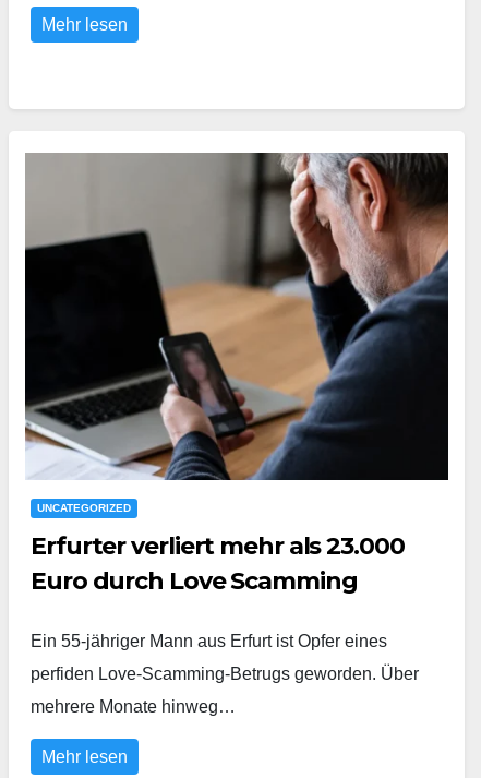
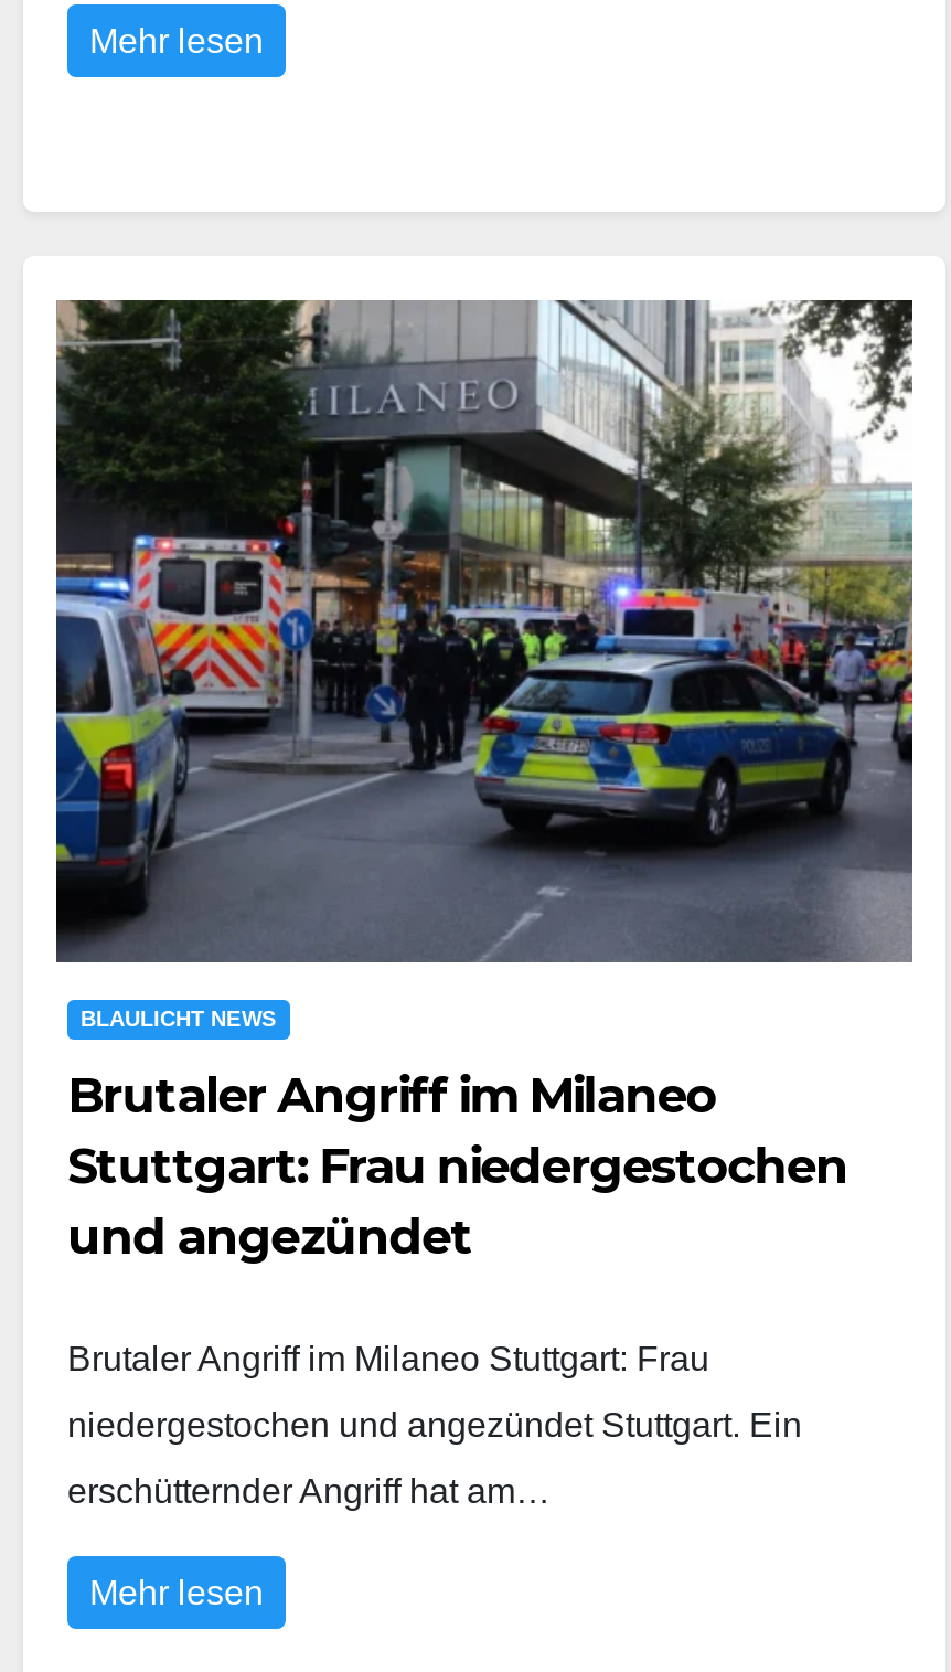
- [image]
- UNCATEGORIZED
+ [image]
+ BLAULICHT NEWS

- Erfurter verliert mehr als 23.000
- Euro durch Love Scamming
+ Brutaler Angriff im Milaneo
+ Stuttgart: Frau niedergestochen
+ und angezündet

- Ein 55-jähriger Mann aus Erfurt ist Opfer eines
+ Brutaler Angriff im Milaneo Stuttgart: Frau

- perfiden Love-Scamming-Betrugs geworden. Über
+ niedergestochen und angezündet Stuttgart. Ein

- mehrere Monate hinweg…
+ erschütternder Angriff hat am…
